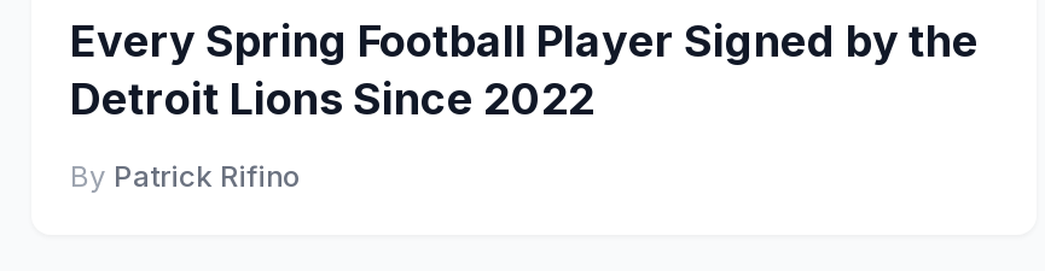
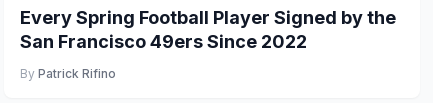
- Detroit Lions Since 2022
+ San Francisco 49ers Since 2022
